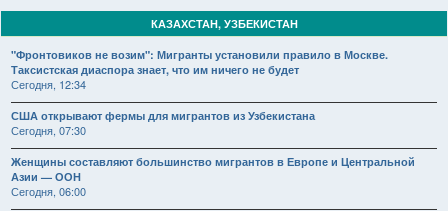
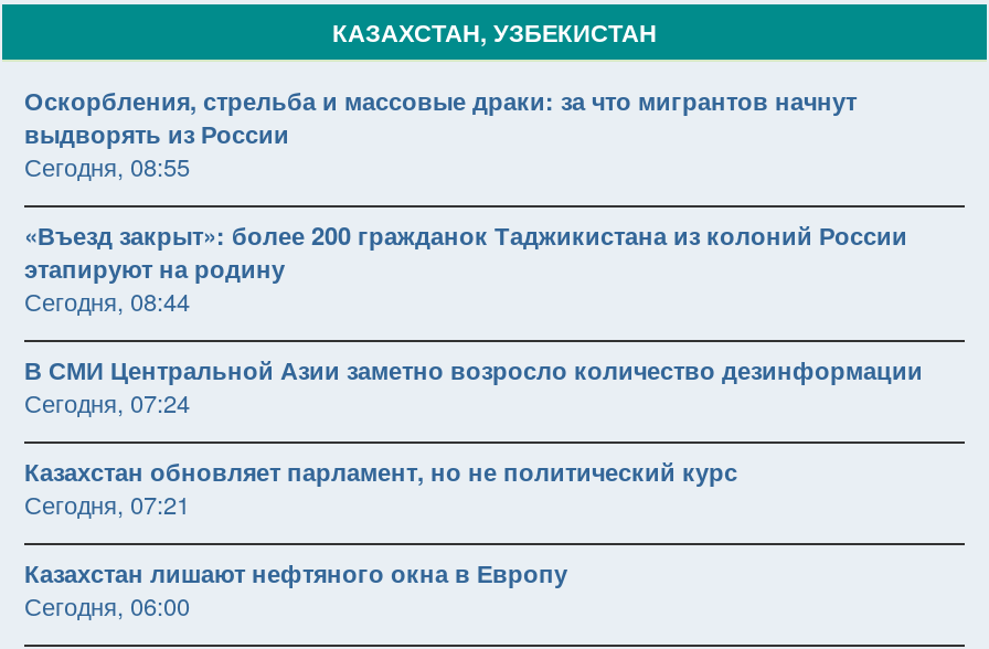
- "Фронтовиков не возим": Мигранты установили правило в Москве.
- Таксистская диаспора знает, что им ничего не будет
- Сегодня, 12:34
- США открывают фермы для мигрантов из Узбекистана
- Сегодня, 07:30
- Женщины составляют большинство мигрантов в Европе и Центральной
- Азии — ООН
+ Оскорбления, стрельба и массовые драки: за что мигрантов начнут
+ выдворять из России
+ Сегодня, 08:55
+ «Въезд закрыт»: более 200 гражданок Таджикистана из колоний России
+ этапируют на родину
+ Сегодня, 08:44
+ В СМИ Центральной Азии заметно возросло количество дезинформации
+ Сегодня, 07:24
+ Казахстан обновляет парламент, но не политический курс
+ Сегодня, 07:21
+ Казахстан лишают нефтяного окна в Европу
